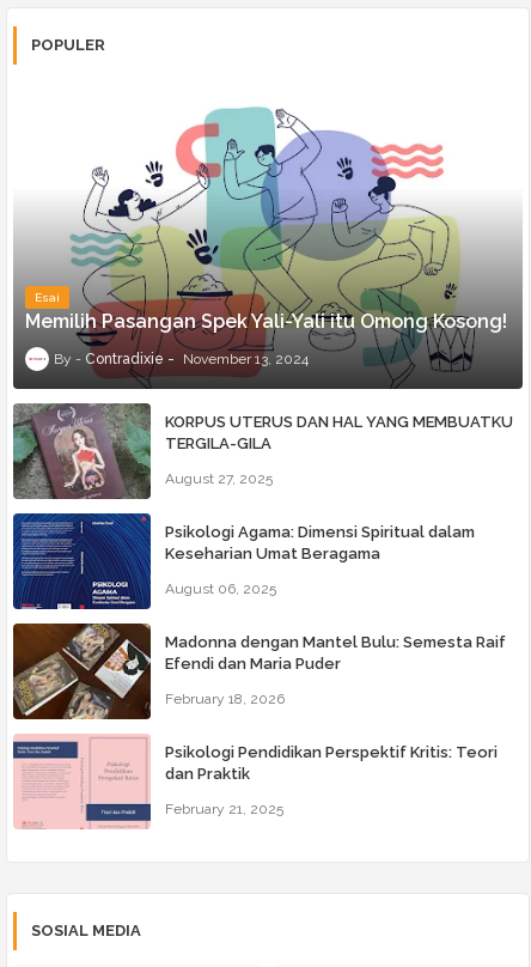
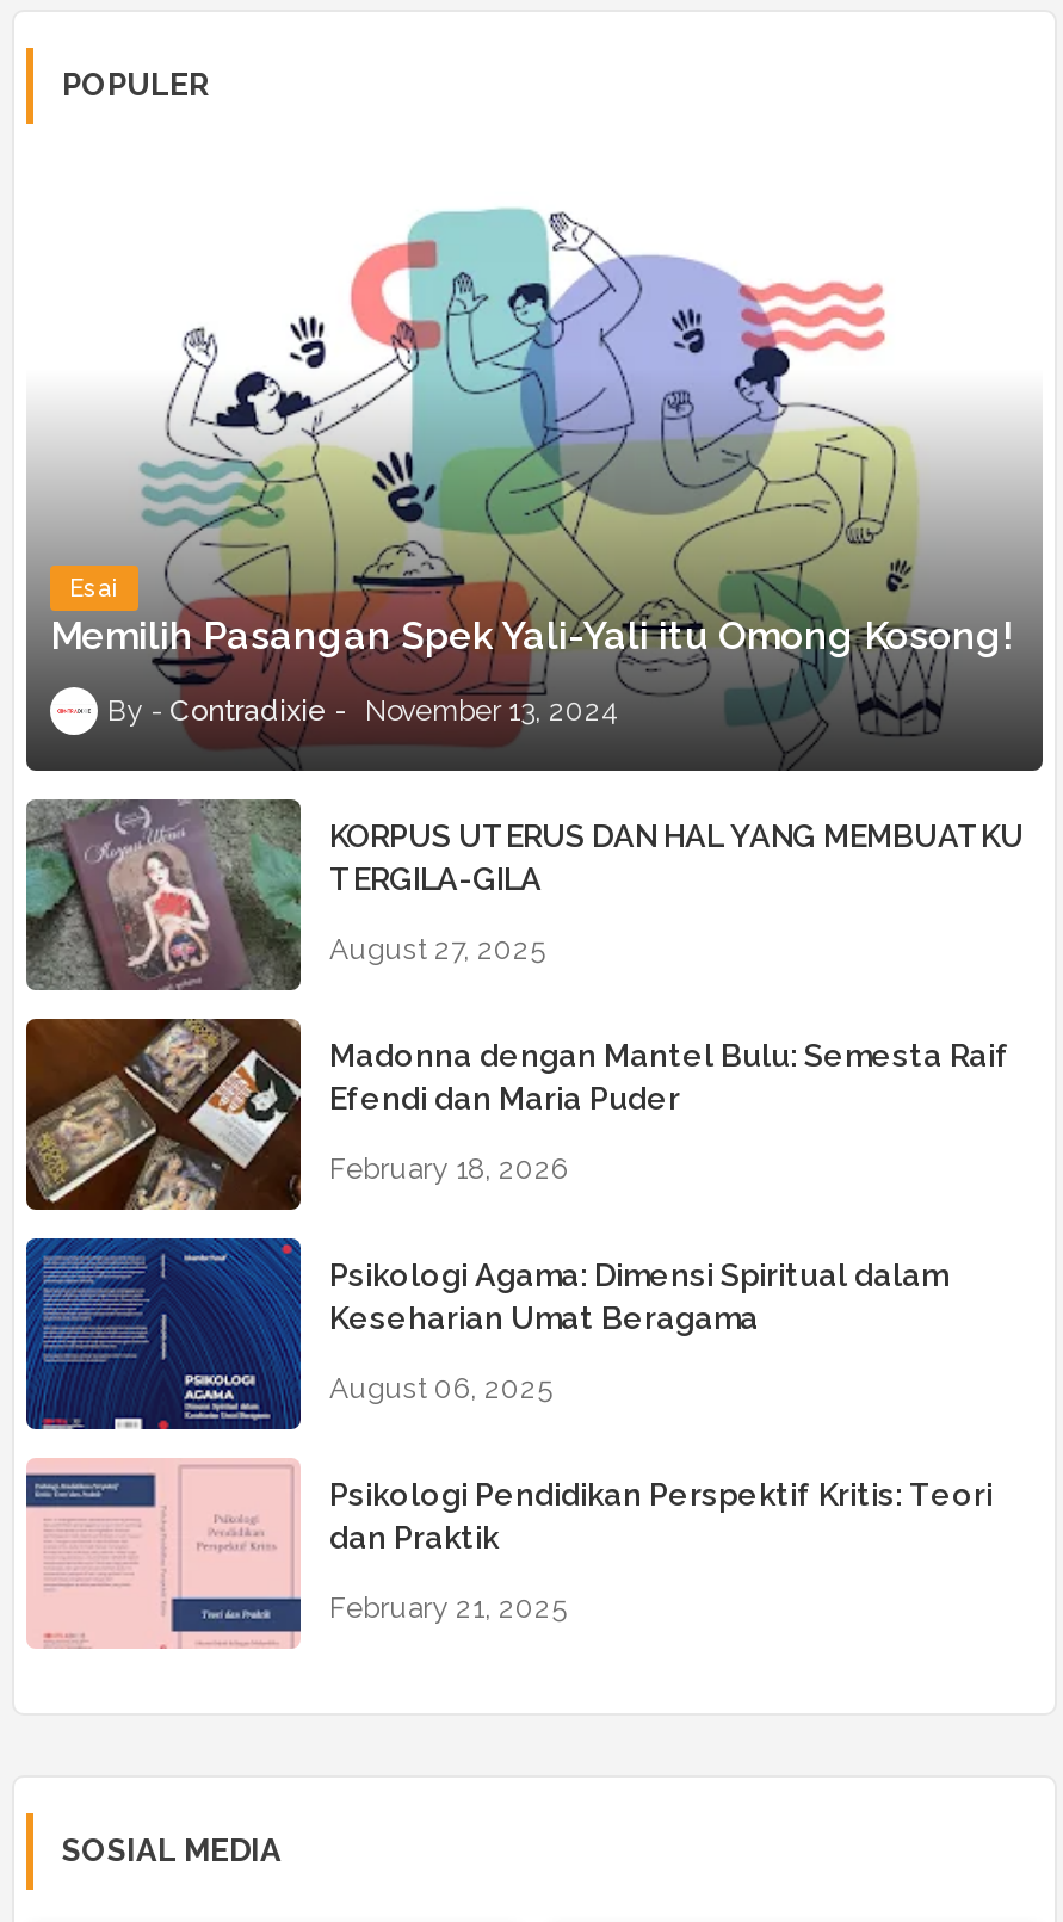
moved down: [image] | Psikologi Agama: Dimensi Spiritual dalam | Keseharian Umat Beragama | August 06, 2025

moved up: [image] | Madonna dengan Mantel Bulu: Semesta Raif | Efendi dan Maria Puder | February 18, 2026
